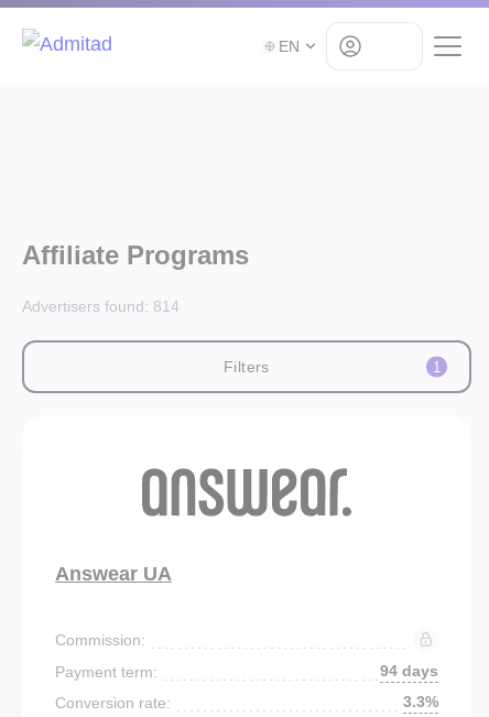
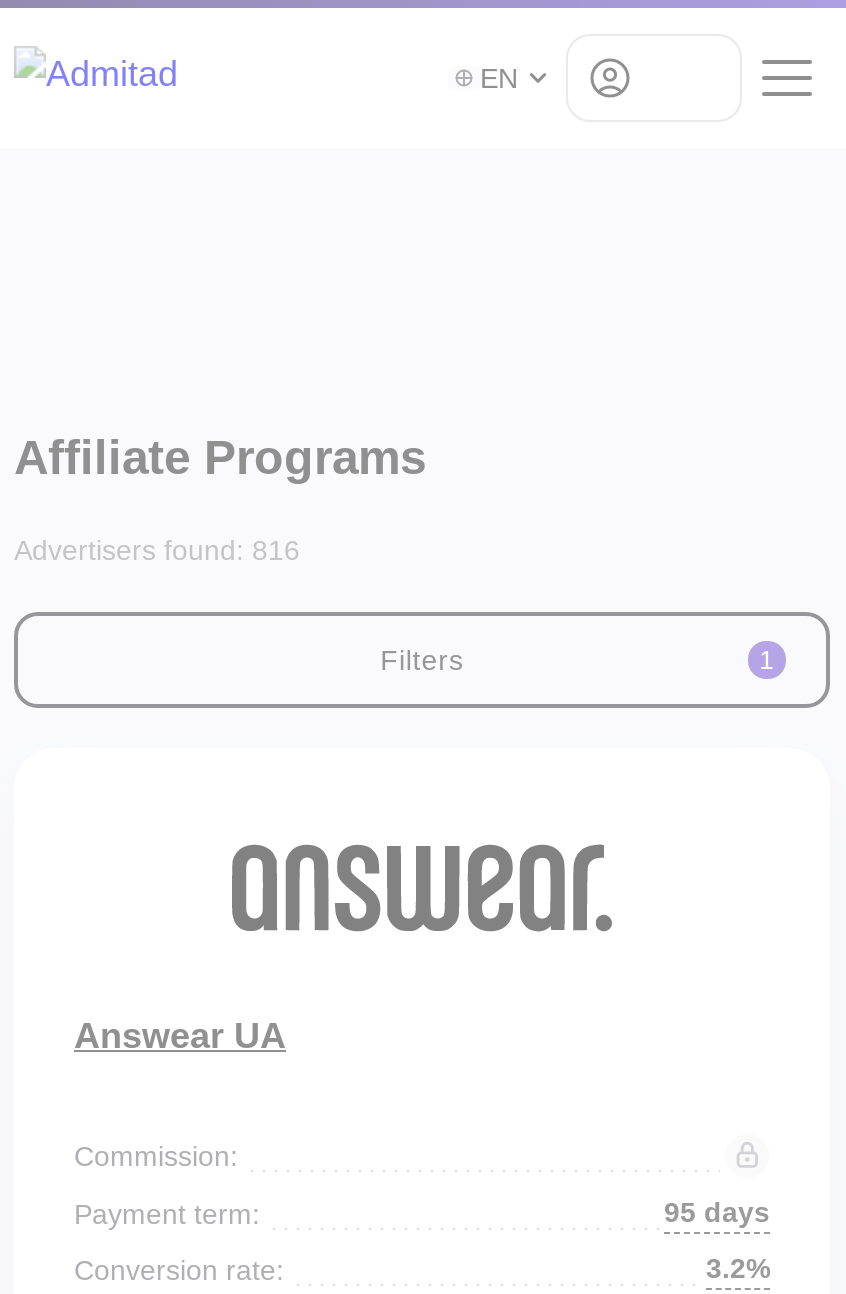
- Advertisers found: 814
+ Advertisers found: 816

- 94 days
+ 95 days

- 3.3%
+ 3.2%
